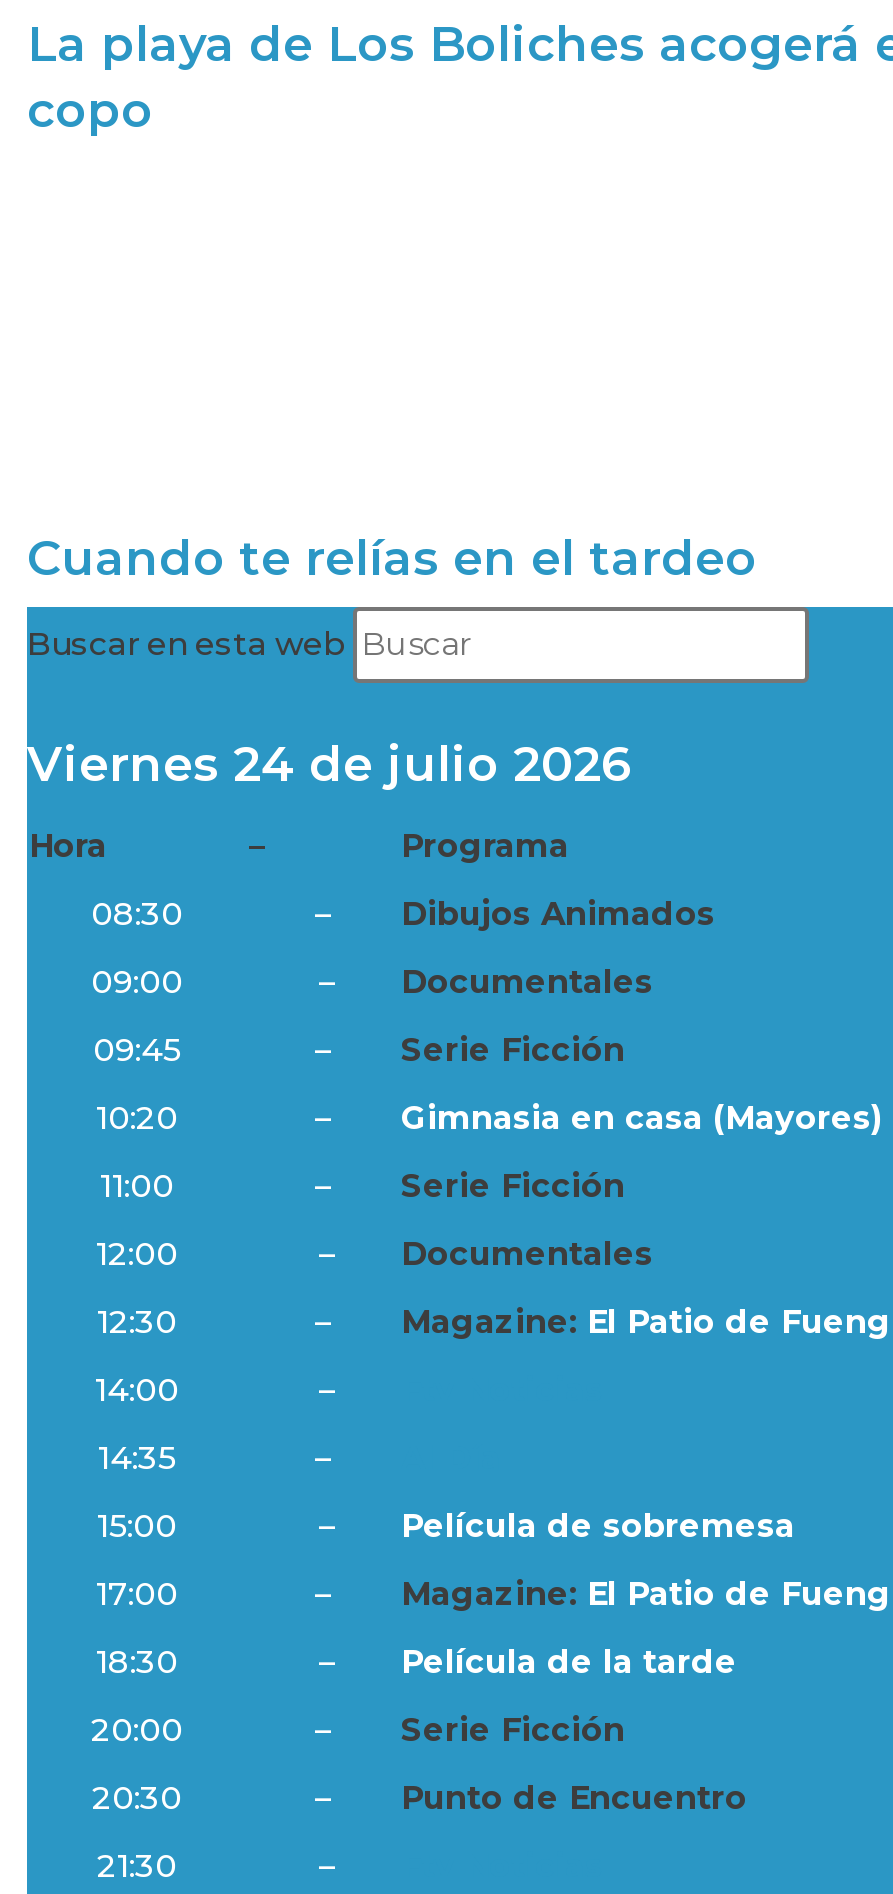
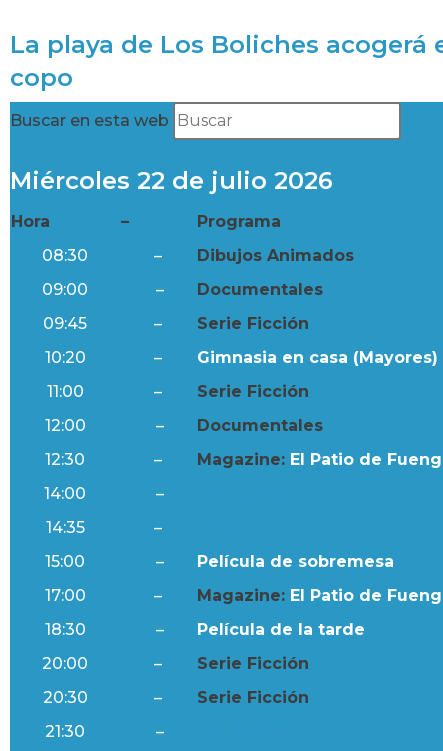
- Cuando te relías en el tardeo

- Viernes 24 de julio 2026
+ Miércoles 22 de julio 2026

- Punto de Encuentro
+ Serie Ficción
